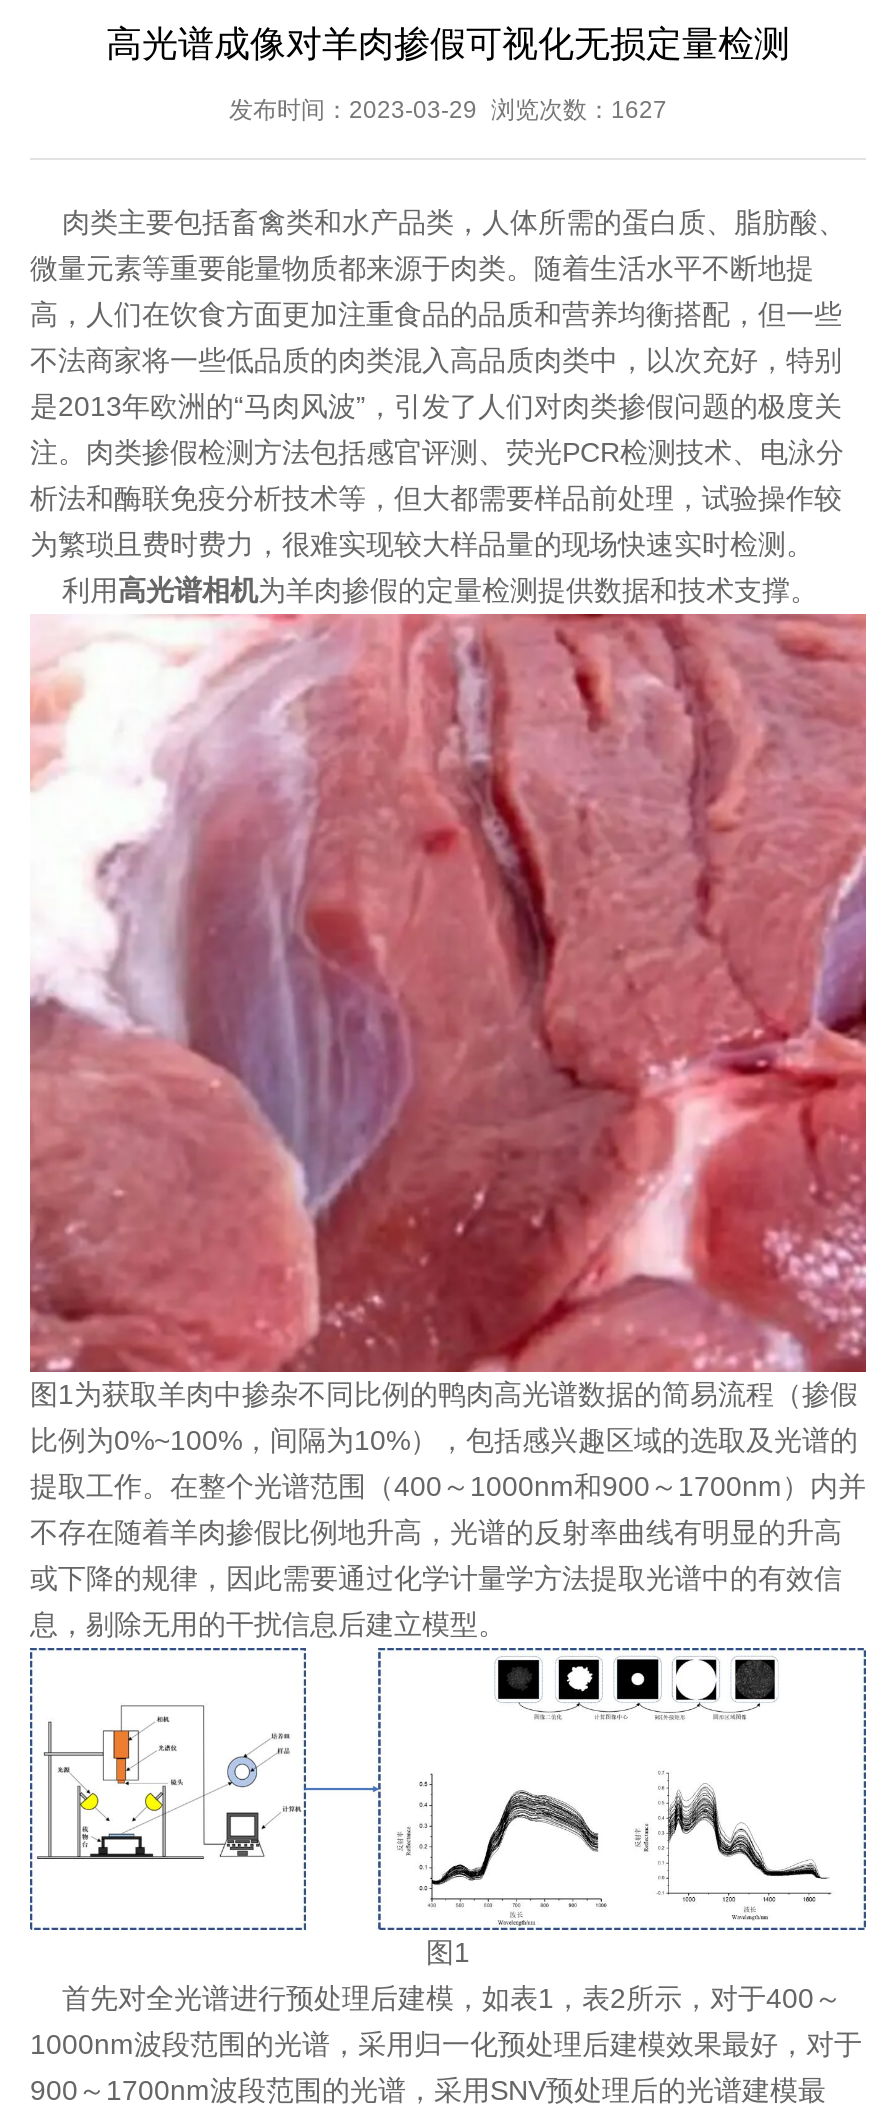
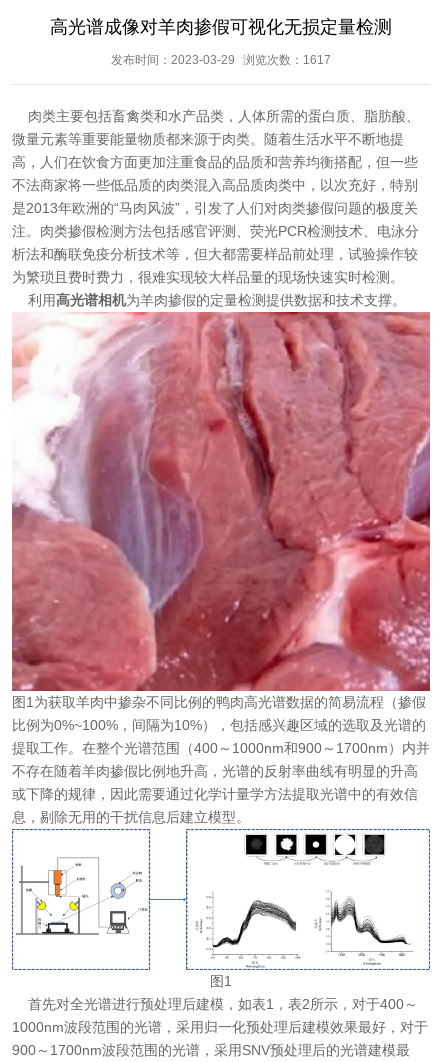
- 发布时间：2023-03-29 浏览次数：1627
+ 发布时间：2023-03-29 浏览次数：1617
